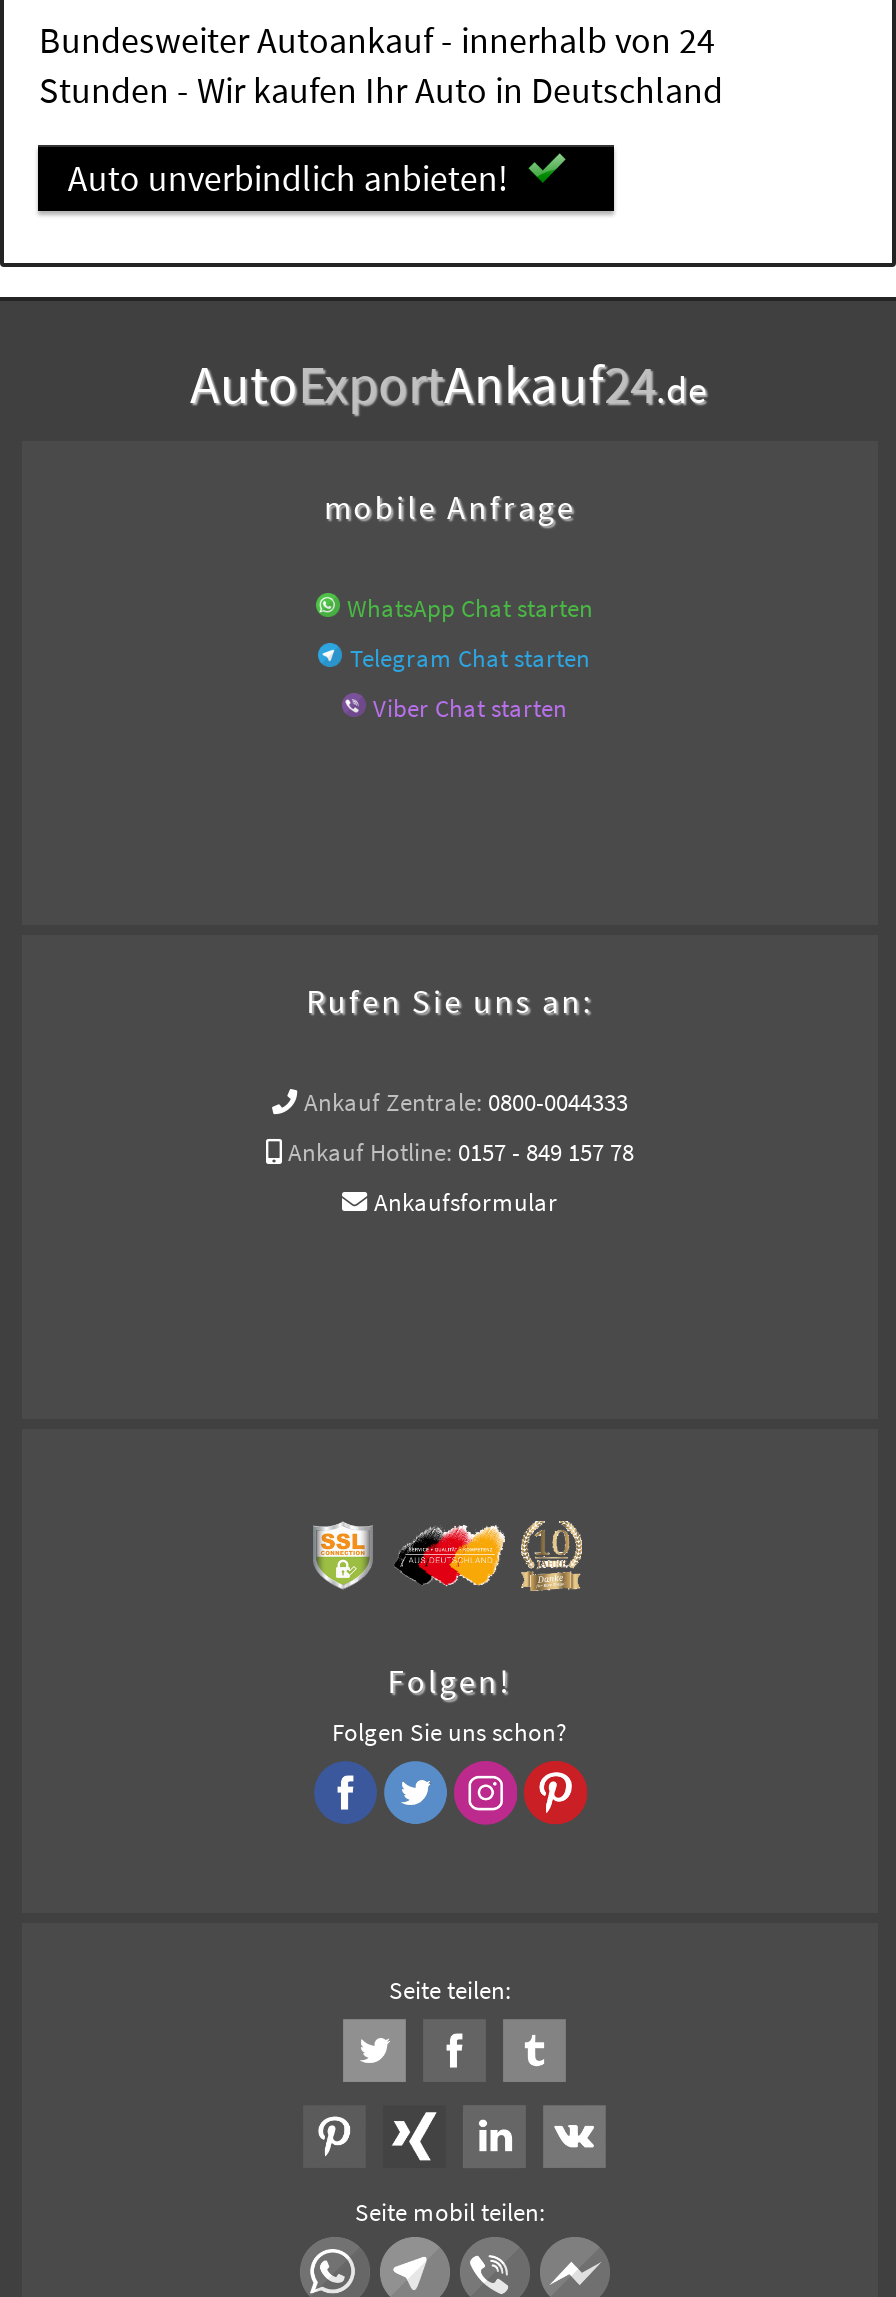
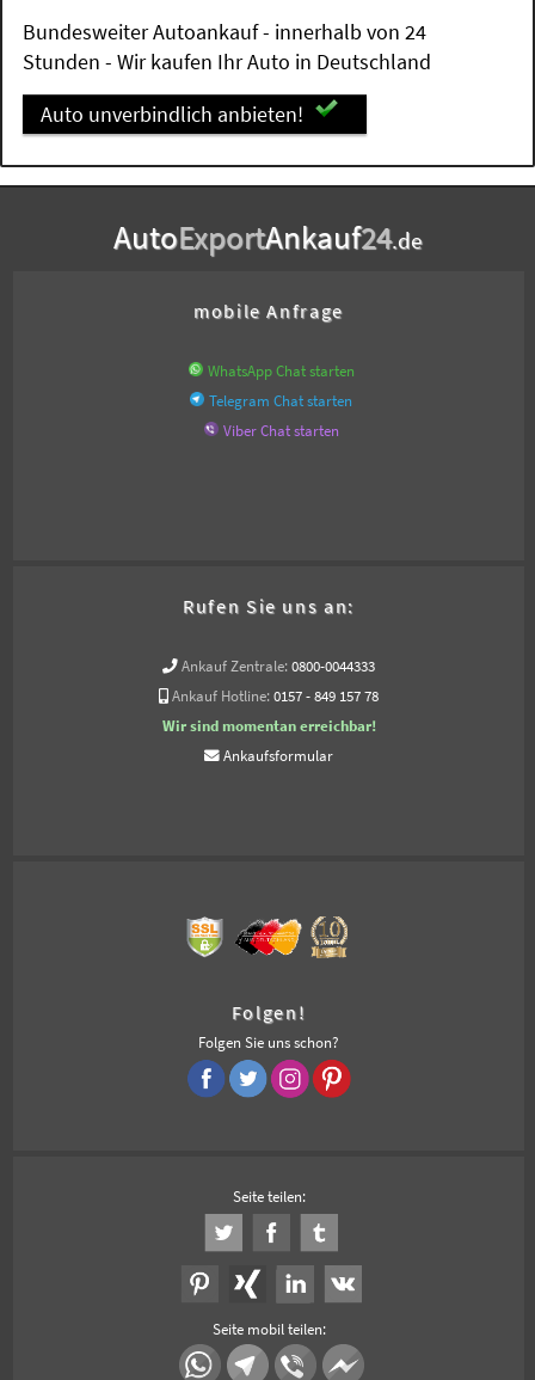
+ Wir sind momentan erreichbar!

moved down: Ankaufsformular
